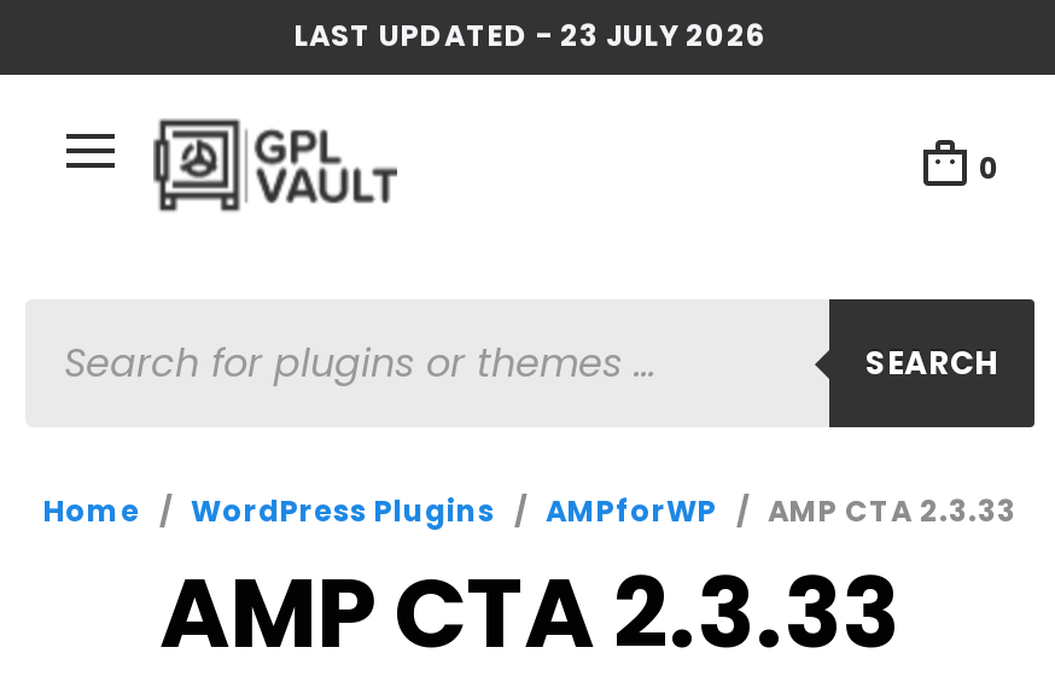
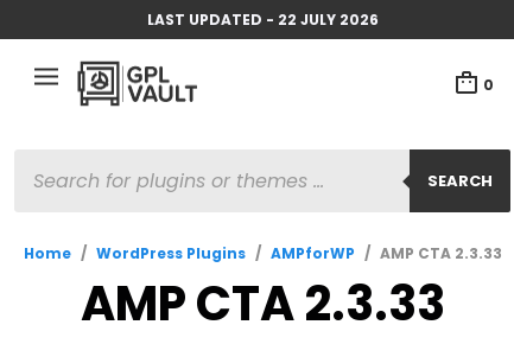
- LAST UPDATED - 23 JULY 2026
+ LAST UPDATED - 22 JULY 2026
